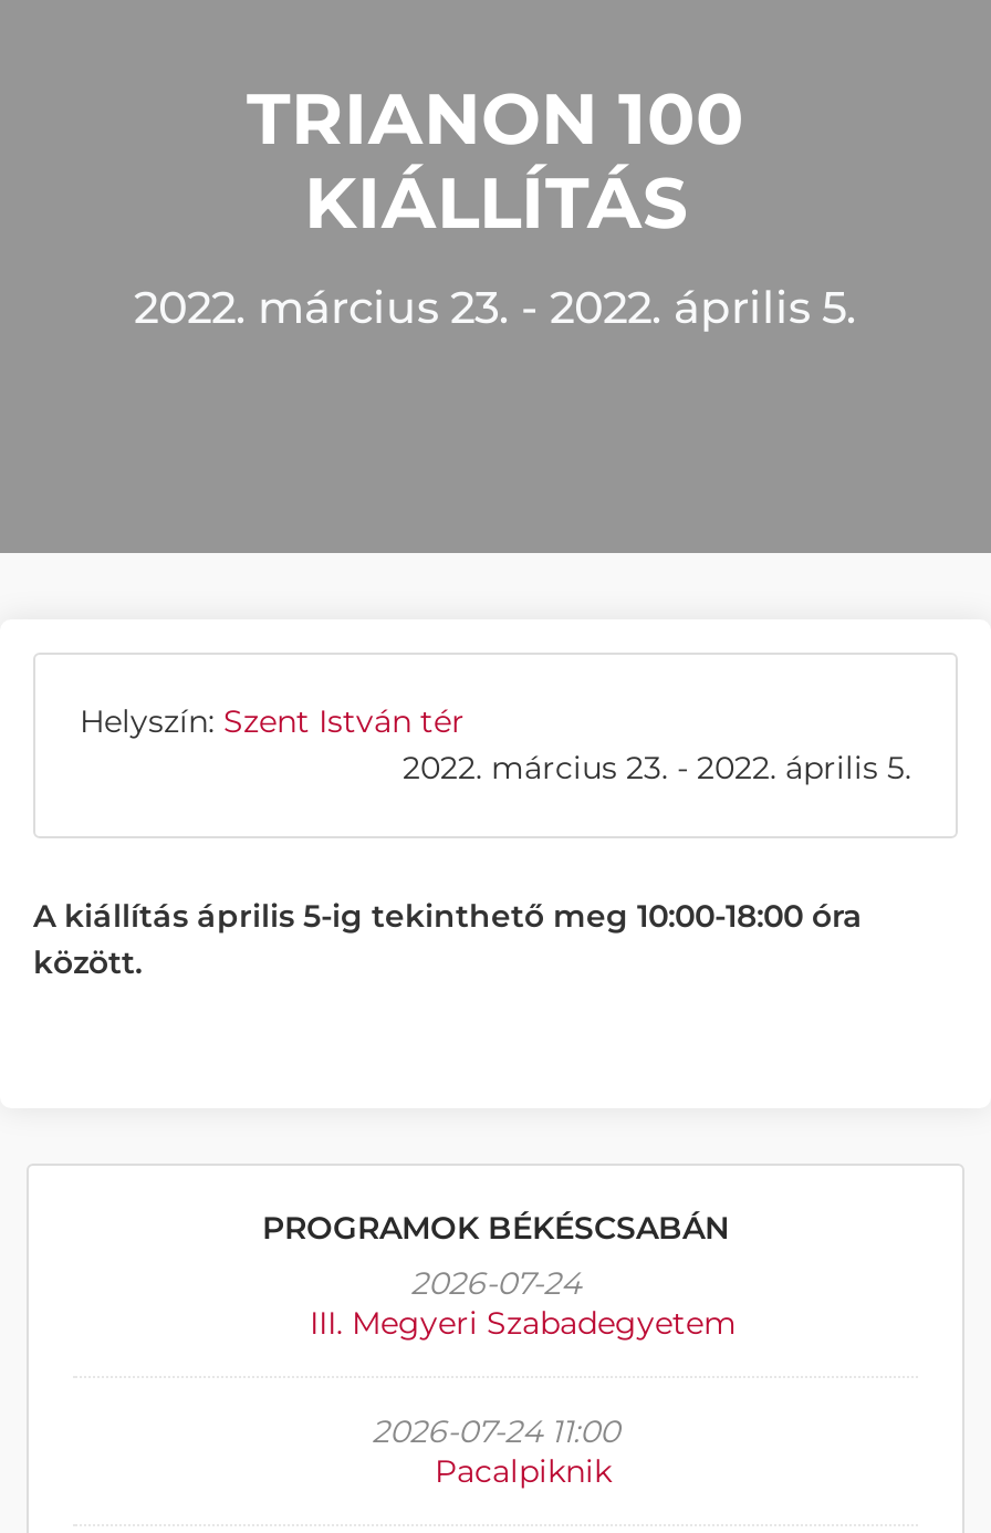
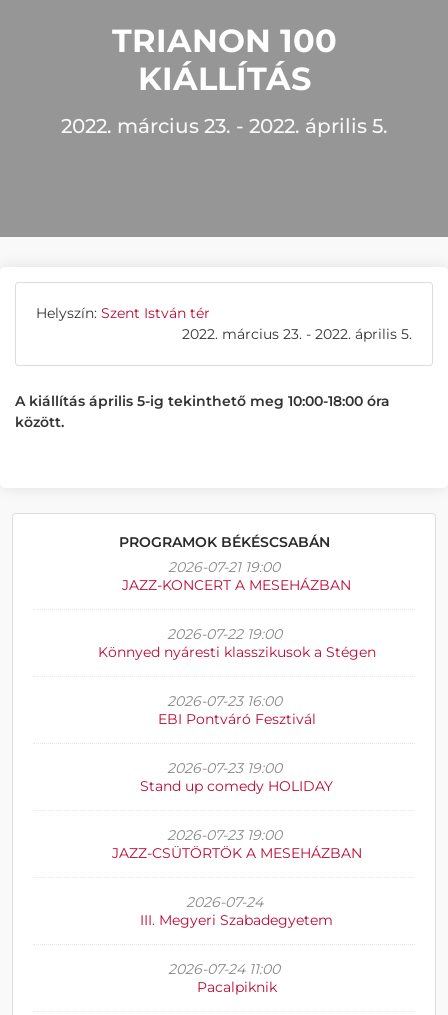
+ 2026-07-21 19:00
+ JAZZ-KONCERT A MESEHÁZBAN
+ 2026-07-22 19:00
+ Könnyed nyáresti klasszikusok a Stégen
+ 2026-07-23 16:00
+ EBI Pontváró Fesztivál
+ 2026-07-23 19:00
+ Stand up comedy HOLIDAY
+ 2026-07-23 19:00
+ JAZZ-CSÜTÖRTÖK A MESEHÁZBAN
